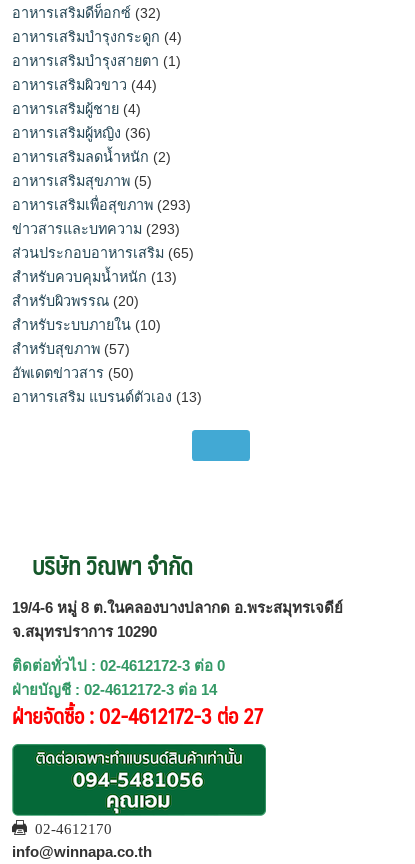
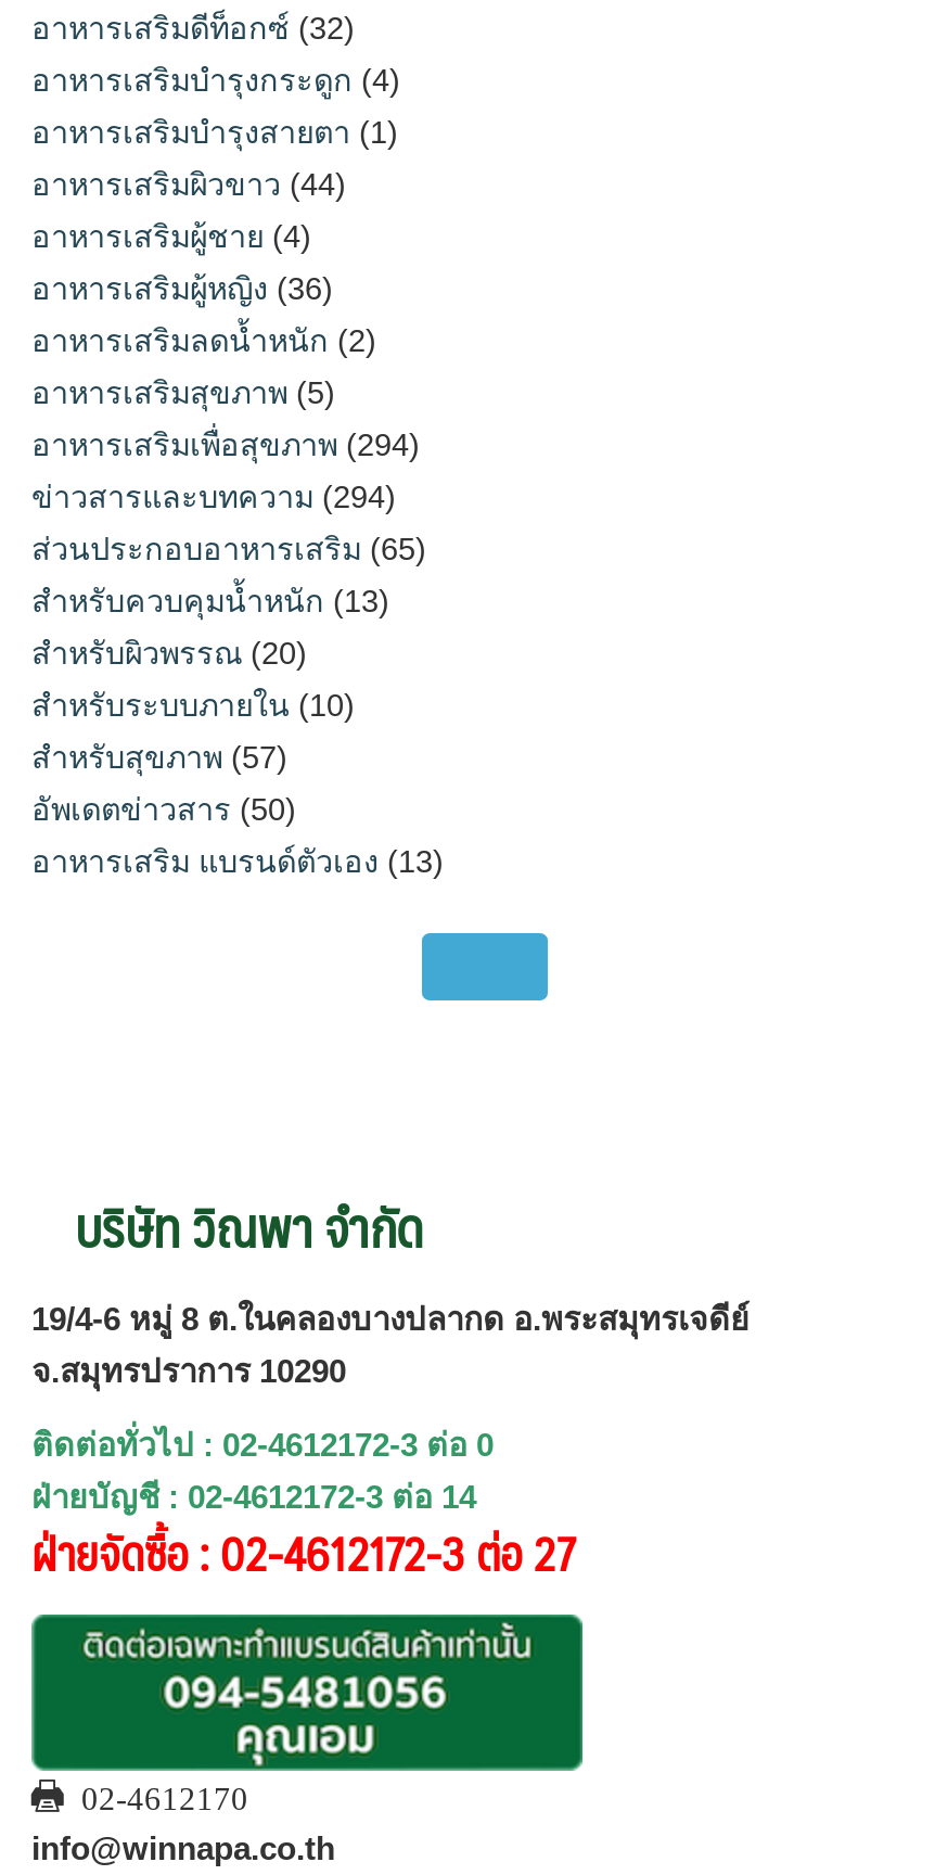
- อาหารเสริมเพื่อสุขภาพ(293)
+ อาหารเสริมเพื่อสุขภาพ(294)

- ข่าวสารและบทความ(293)
+ ข่าวสารและบทความ(294)
